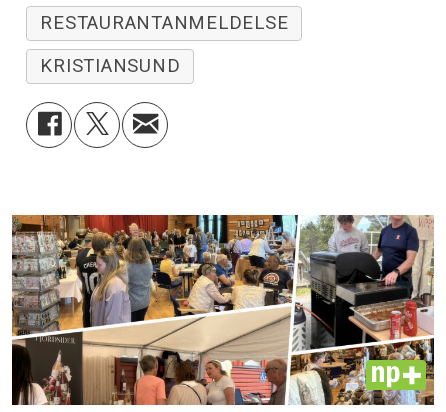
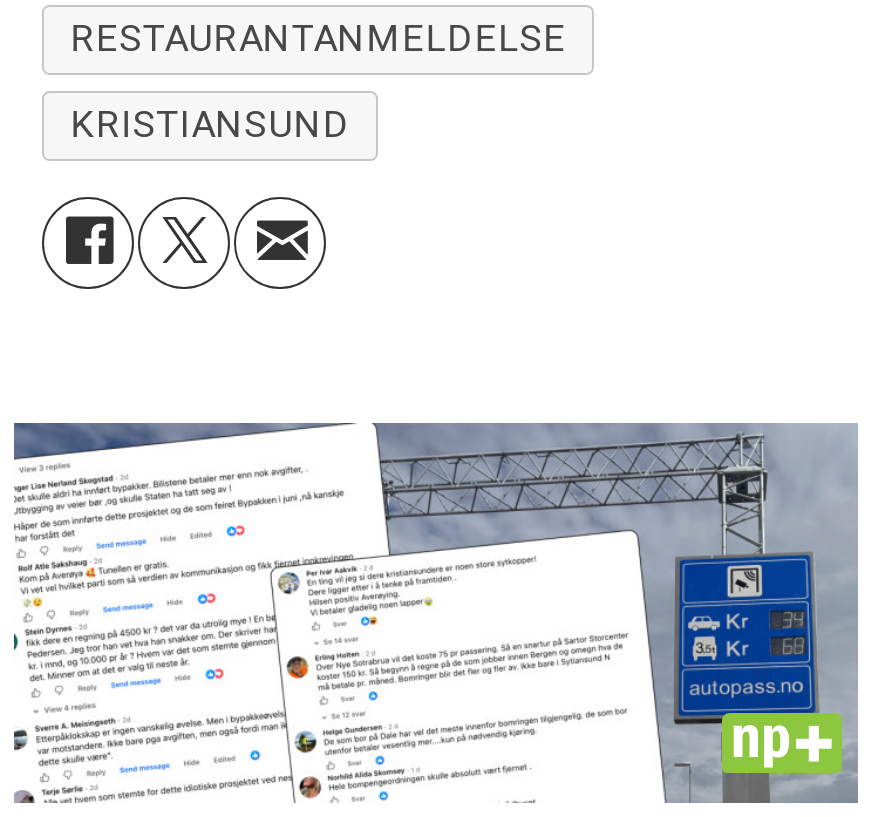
- [image]
+ [image]
